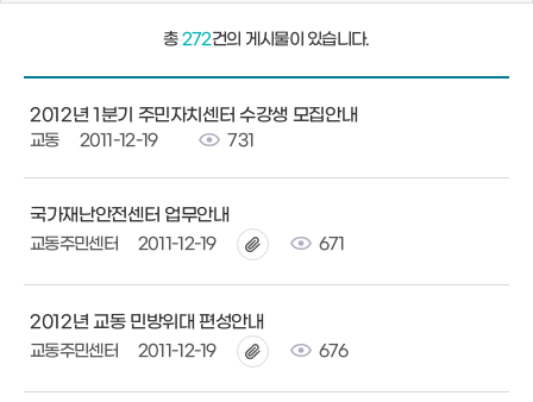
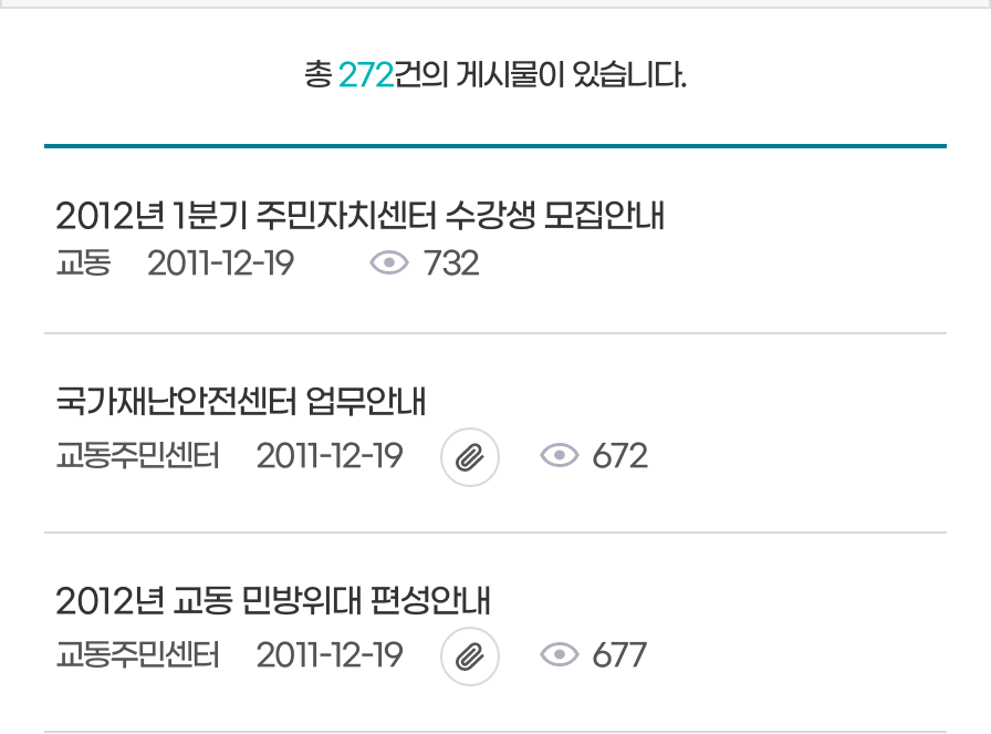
- 731
+ 732

- 671
+ 672

- 676
+ 677
